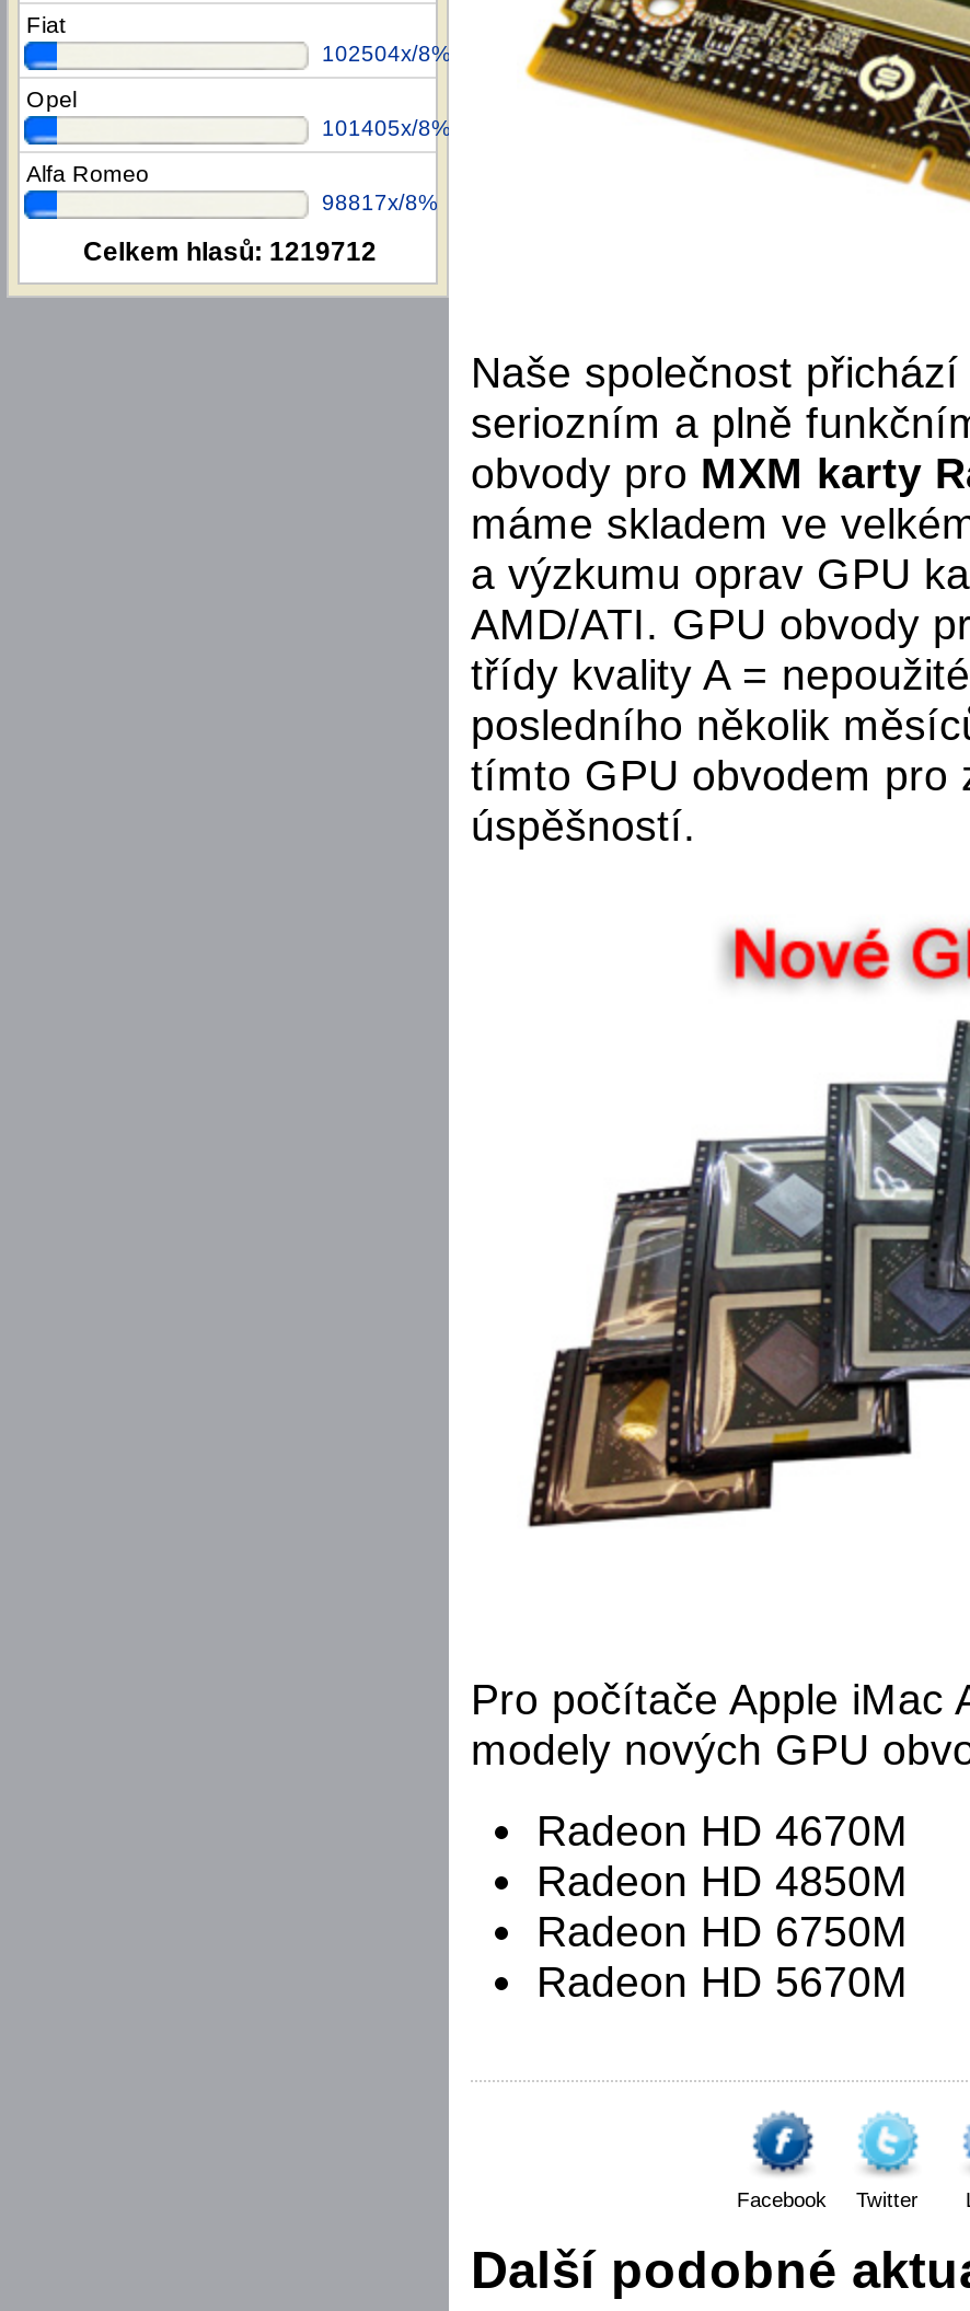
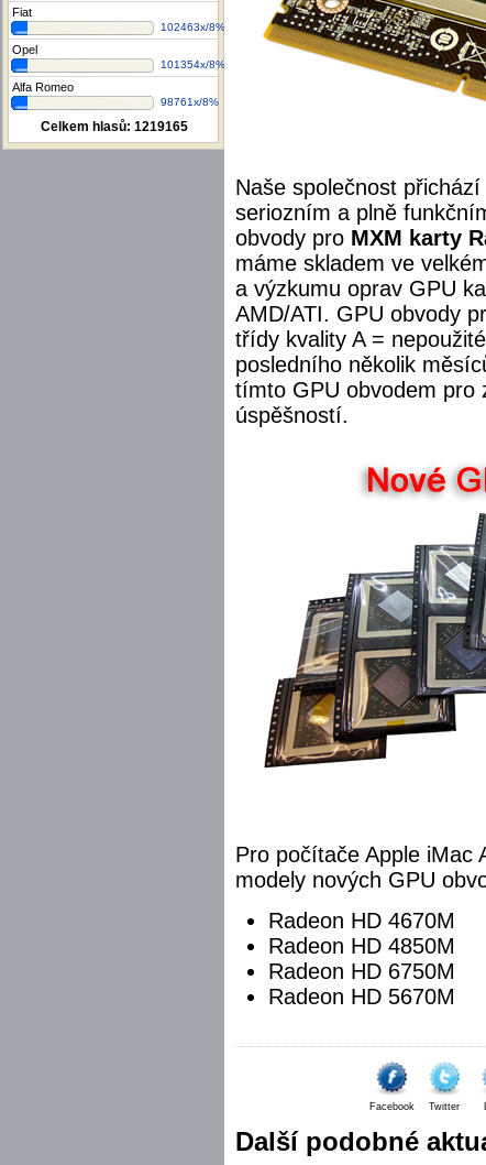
- 102504x/8%
+ 102463x/8%

- 101405x/8%
+ 101354x/8%

- 98817x/8%
+ 98761x/8%

- Celkem hlasů: 1219712
+ Celkem hlasů: 1219165
